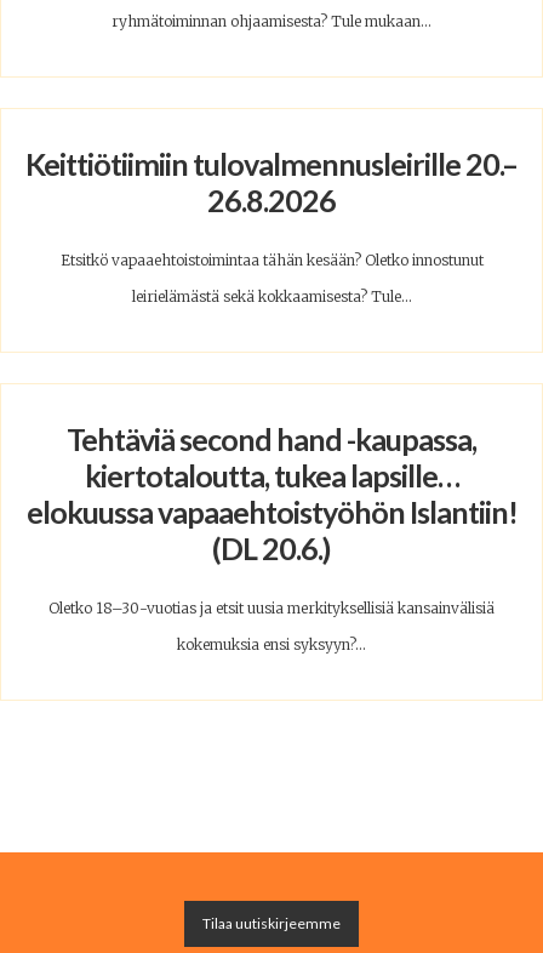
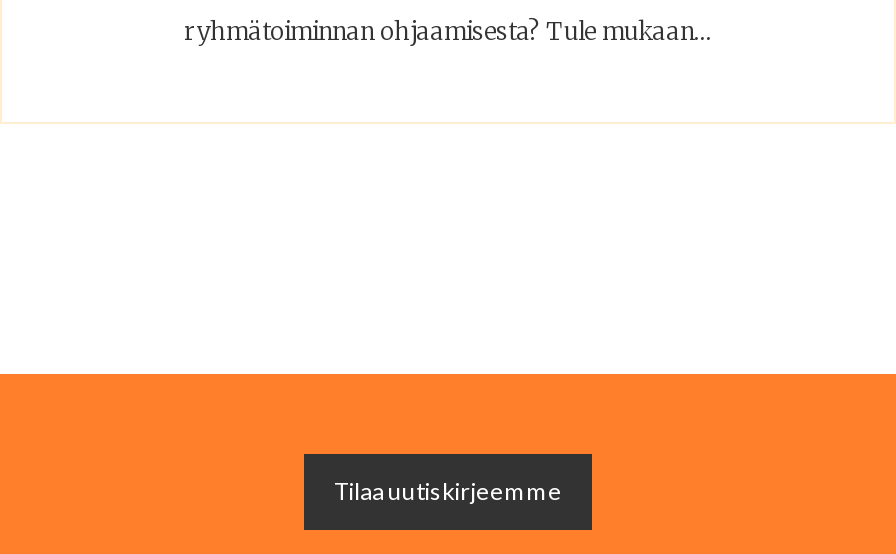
- Keittiötiimiin tulovalmennusleirille 20.–
- 26.8.2026
- Etsitkö vapaaehtoistoimintaa tähän kesään? Oletko innostunut
- leirielämästä sekä kokkaamisesta? Tule...

- Tehtäviä second hand -kaupassa,
- kiertotaloutta, tukea lapsille…
- elokuussa vapaaehtoistyöhön Islantiin!
- (DL 20.6.)
- Oletko 18–30-vuotias ja etsit uusia merkityksellisiä kansainvälisiä
- kokemuksia ensi syksyyn?...
